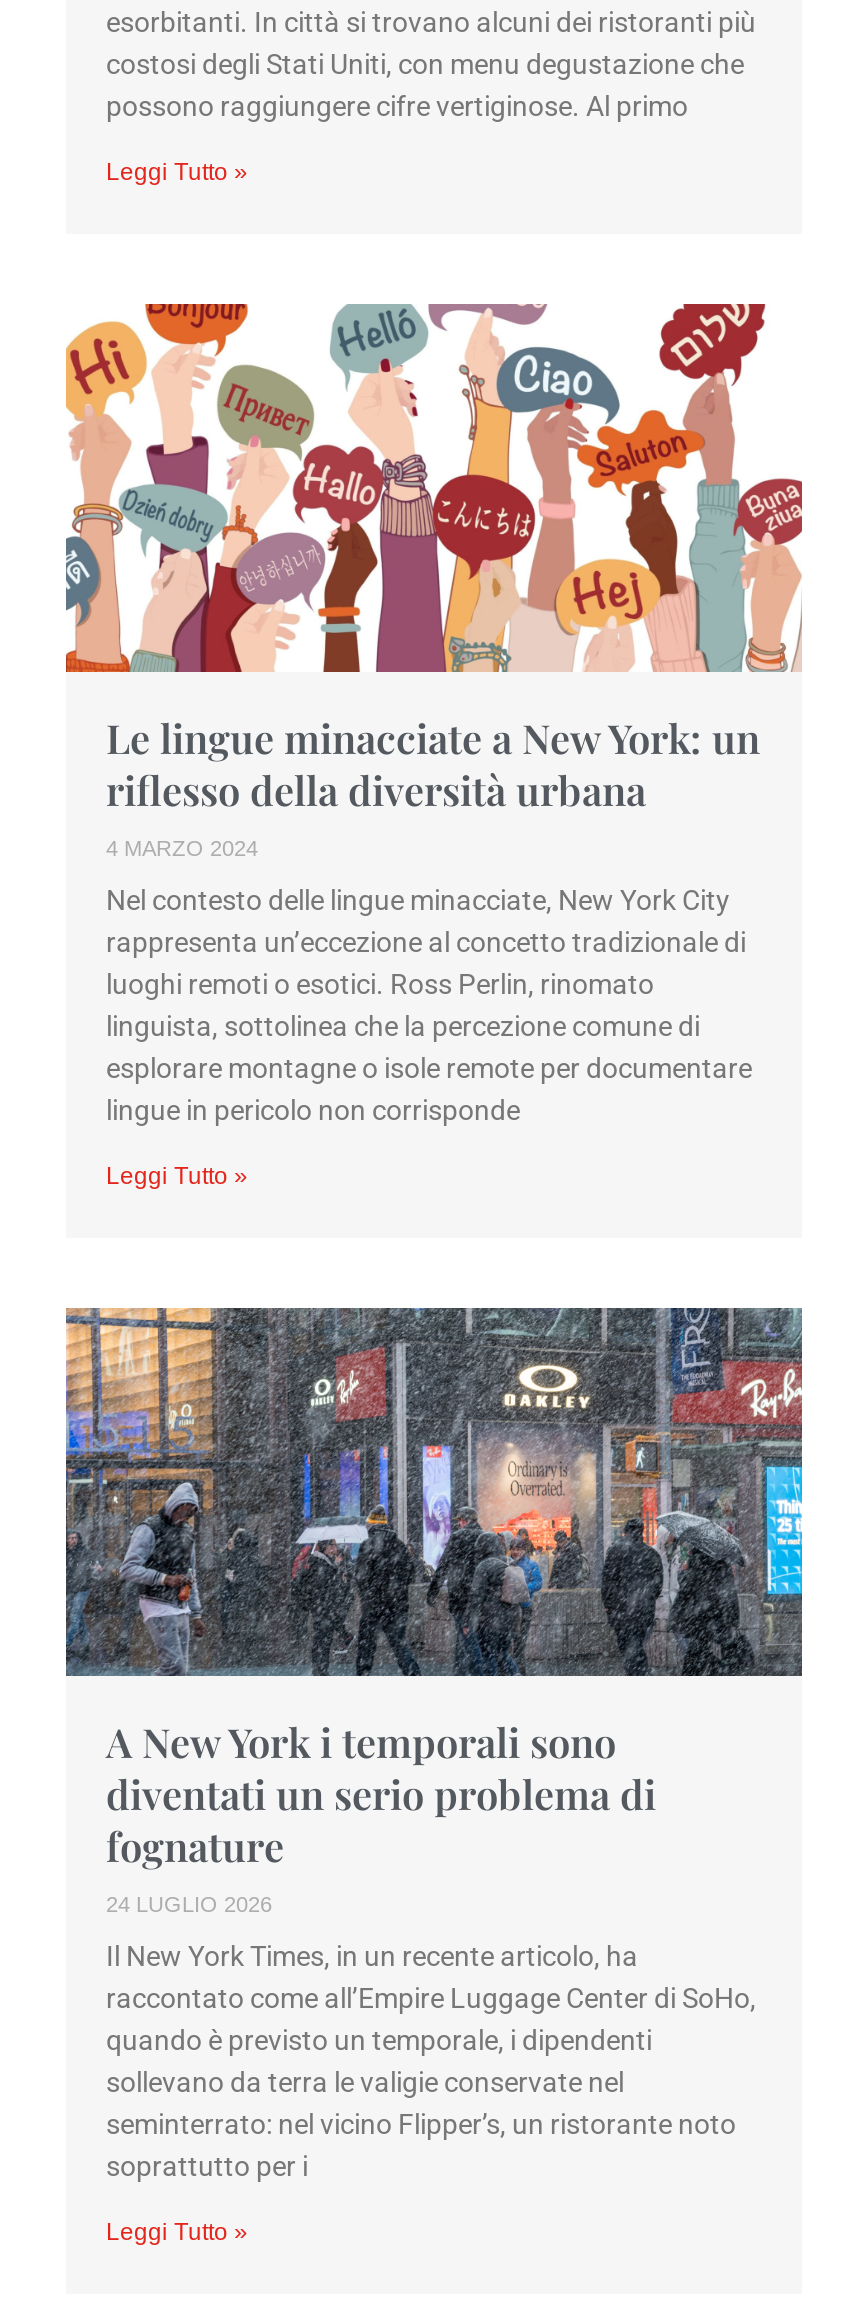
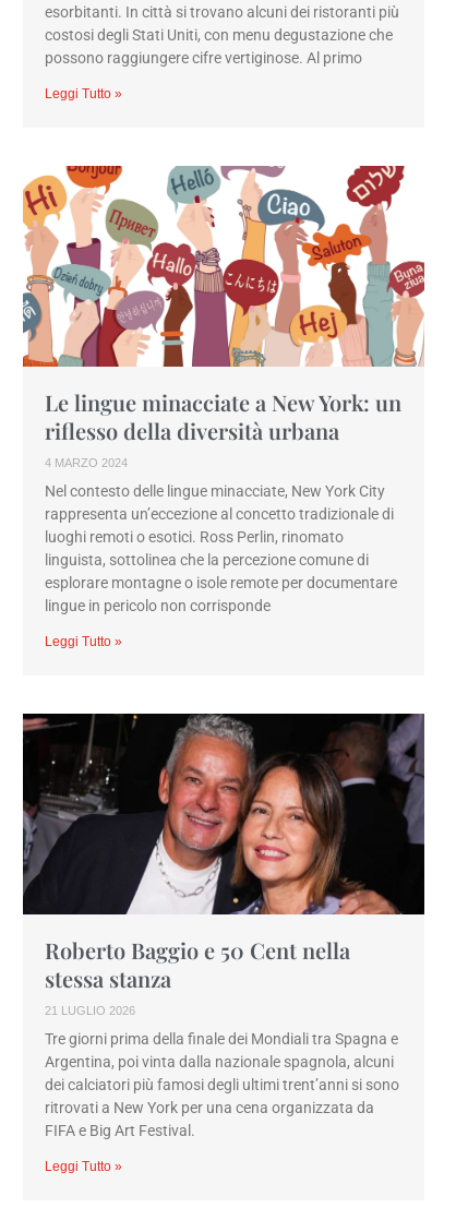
- [image]
- A New York i temporali sono
- diventati un serio problema di
- fognature
- 24 LUGLIO 2026
+ [image]
+ Roberto Baggio e 50 Cent nella
+ stessa stanza
+ 21 LUGLIO 2026

- Il New York Times, in un recente articolo, ha
- raccontato come all’Empire Luggage Center di SoHo,
- quando è previsto un temporale, i dipendenti
- sollevano da terra le valigie conservate nel
- seminterrato: nel vicino Flipper’s, un ristorante noto
- soprattutto per i
+ Tre giorni prima della finale dei Mondiali tra Spagna e
+ Argentina, poi vinta dalla nazionale spagnola, alcuni
+ dei calciatori più famosi degli ultimi trent’anni si sono
+ ritrovati a New York per una cena organizzata da
+ FIFA e Big Art Festival.
